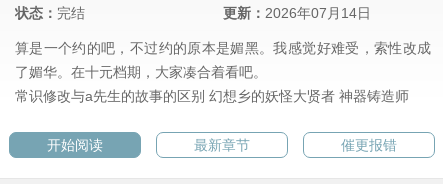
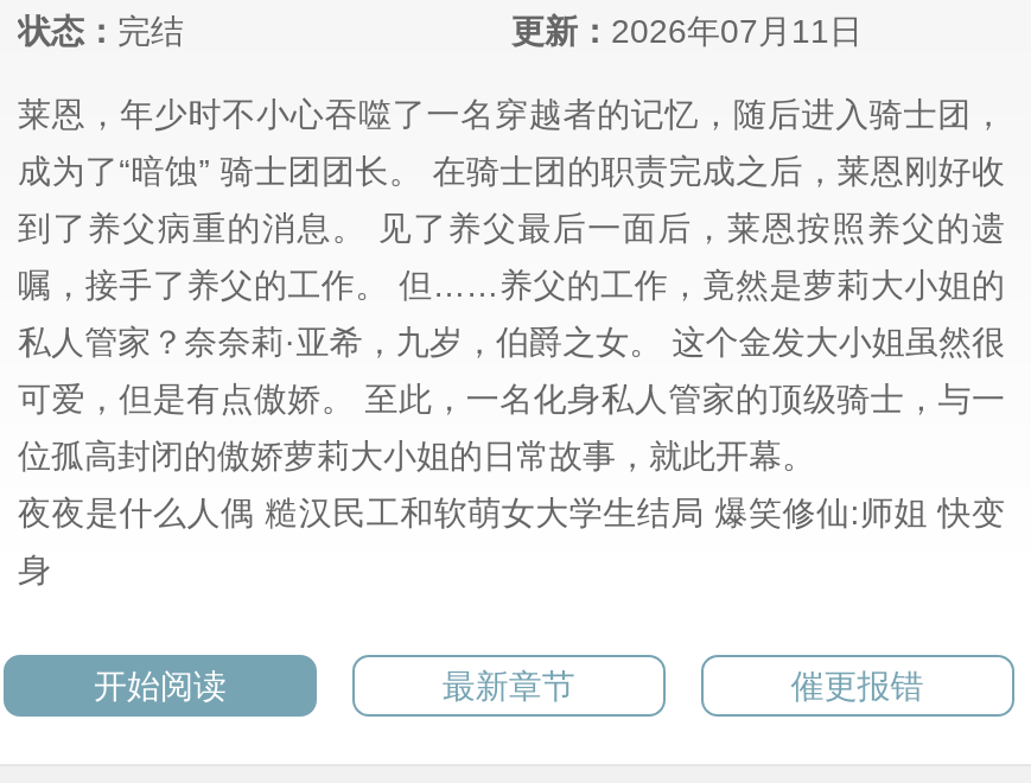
- 更新：2026年07月14日
- 算是一个约的吧，不过约的原本是媚黑。我感觉好难受，索性改成
- 了媚华。在十元档期，大家凑合着看吧。
- 常识修改与a先生的故事的区别 幻想乡的妖怪大贤者 神器铸造师
+ 更新：2026年07月11日
+ 莱恩，年少时不小心吞噬了一名穿越者的记忆，随后进入骑士团，
+ 成为了“暗蚀” 骑士团团长。 在骑士团的职责完成之后，莱恩刚好收
+ 到了养父病重的消息。 见了养父最后一面后，莱恩按照养父的遗
+ 嘱，接手了养父的工作。 但……养父的工作，竟然是萝莉大小姐的
+ 私人管家？奈奈莉·亚希，九岁，伯爵之女。 这个金发大小姐虽然很
+ 可爱，但是有点傲娇。 至此，一名化身私人管家的顶级骑士，与一
+ 位孤高封闭的傲娇萝莉大小姐的日常故事，就此开幕。
+ 夜夜是什么人偶 糙汉民工和软萌女大学生结局 爆笑修仙:师姐 快变
+ 身
